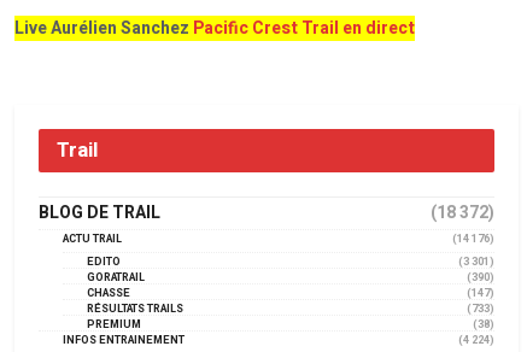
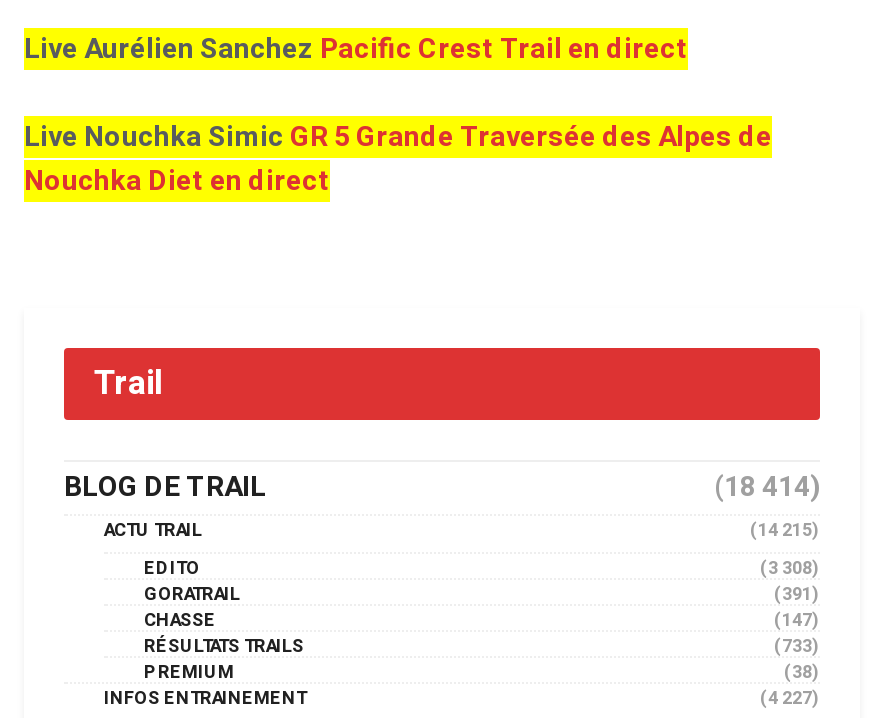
+ Live Nouchka Simic GR 5 Grande Traversée des Alpes de
+ Nouchka Diet en direct

- (18 372)
+ (18 414)

- (14 176)
+ (14 215)

- (3 301)
+ (3 308)

- (390)
+ (391)

- (4 224)
+ (4 227)
